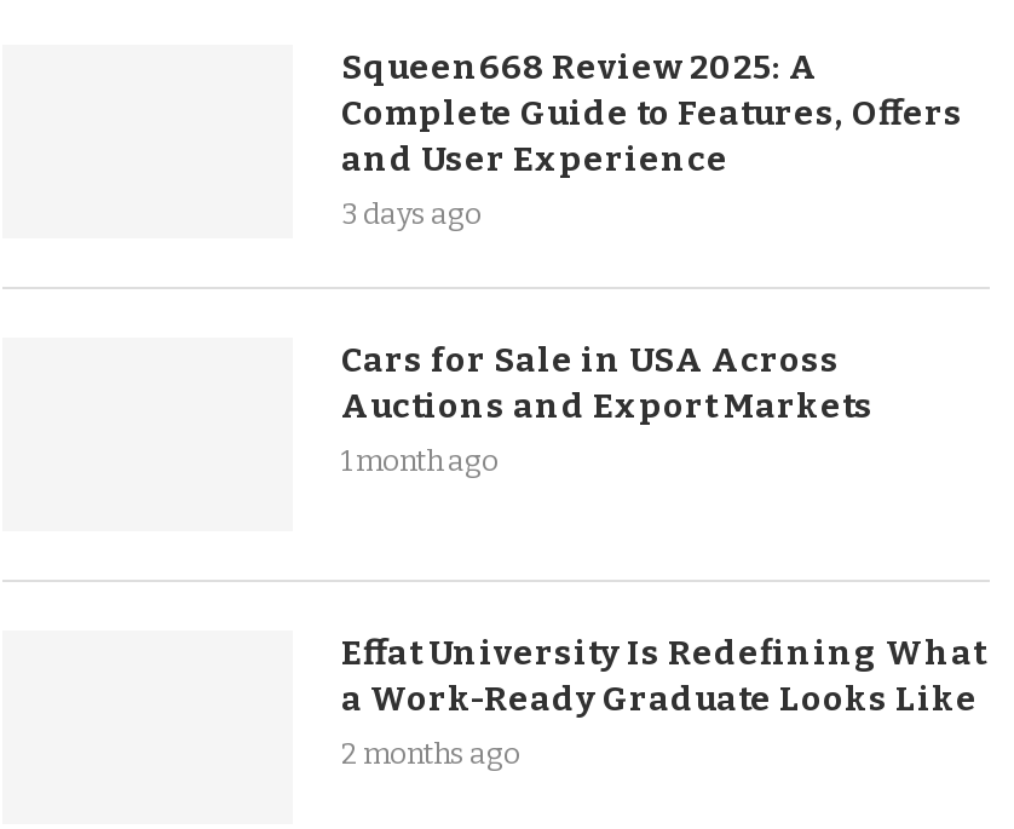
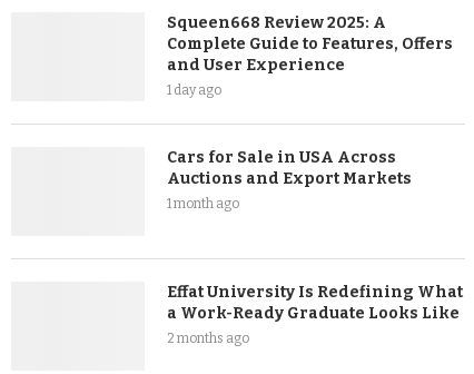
- 3 days ago
+ 1 day ago
